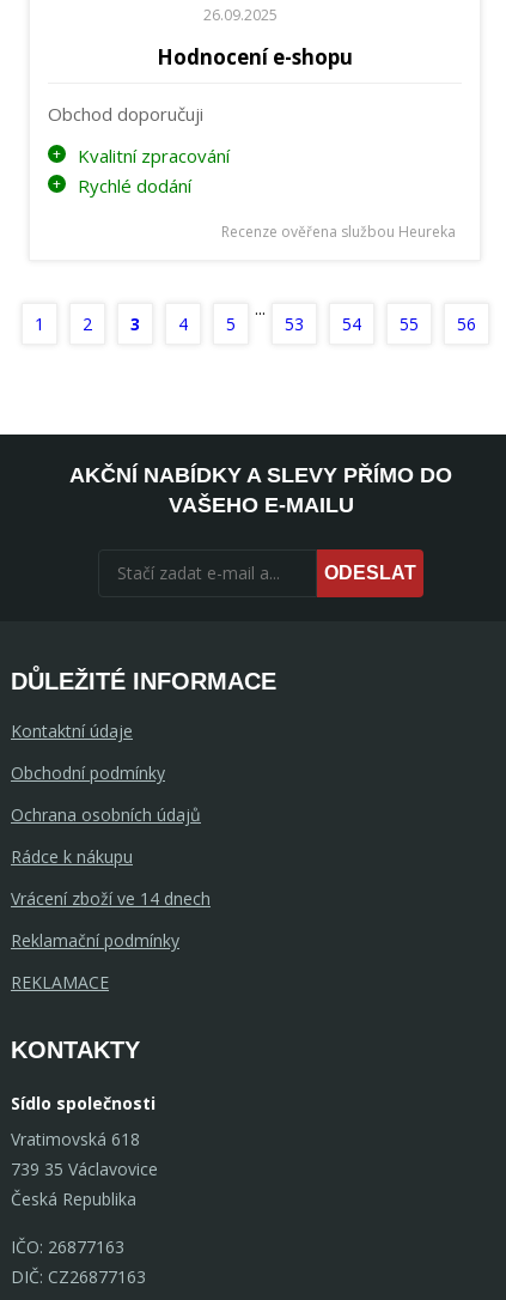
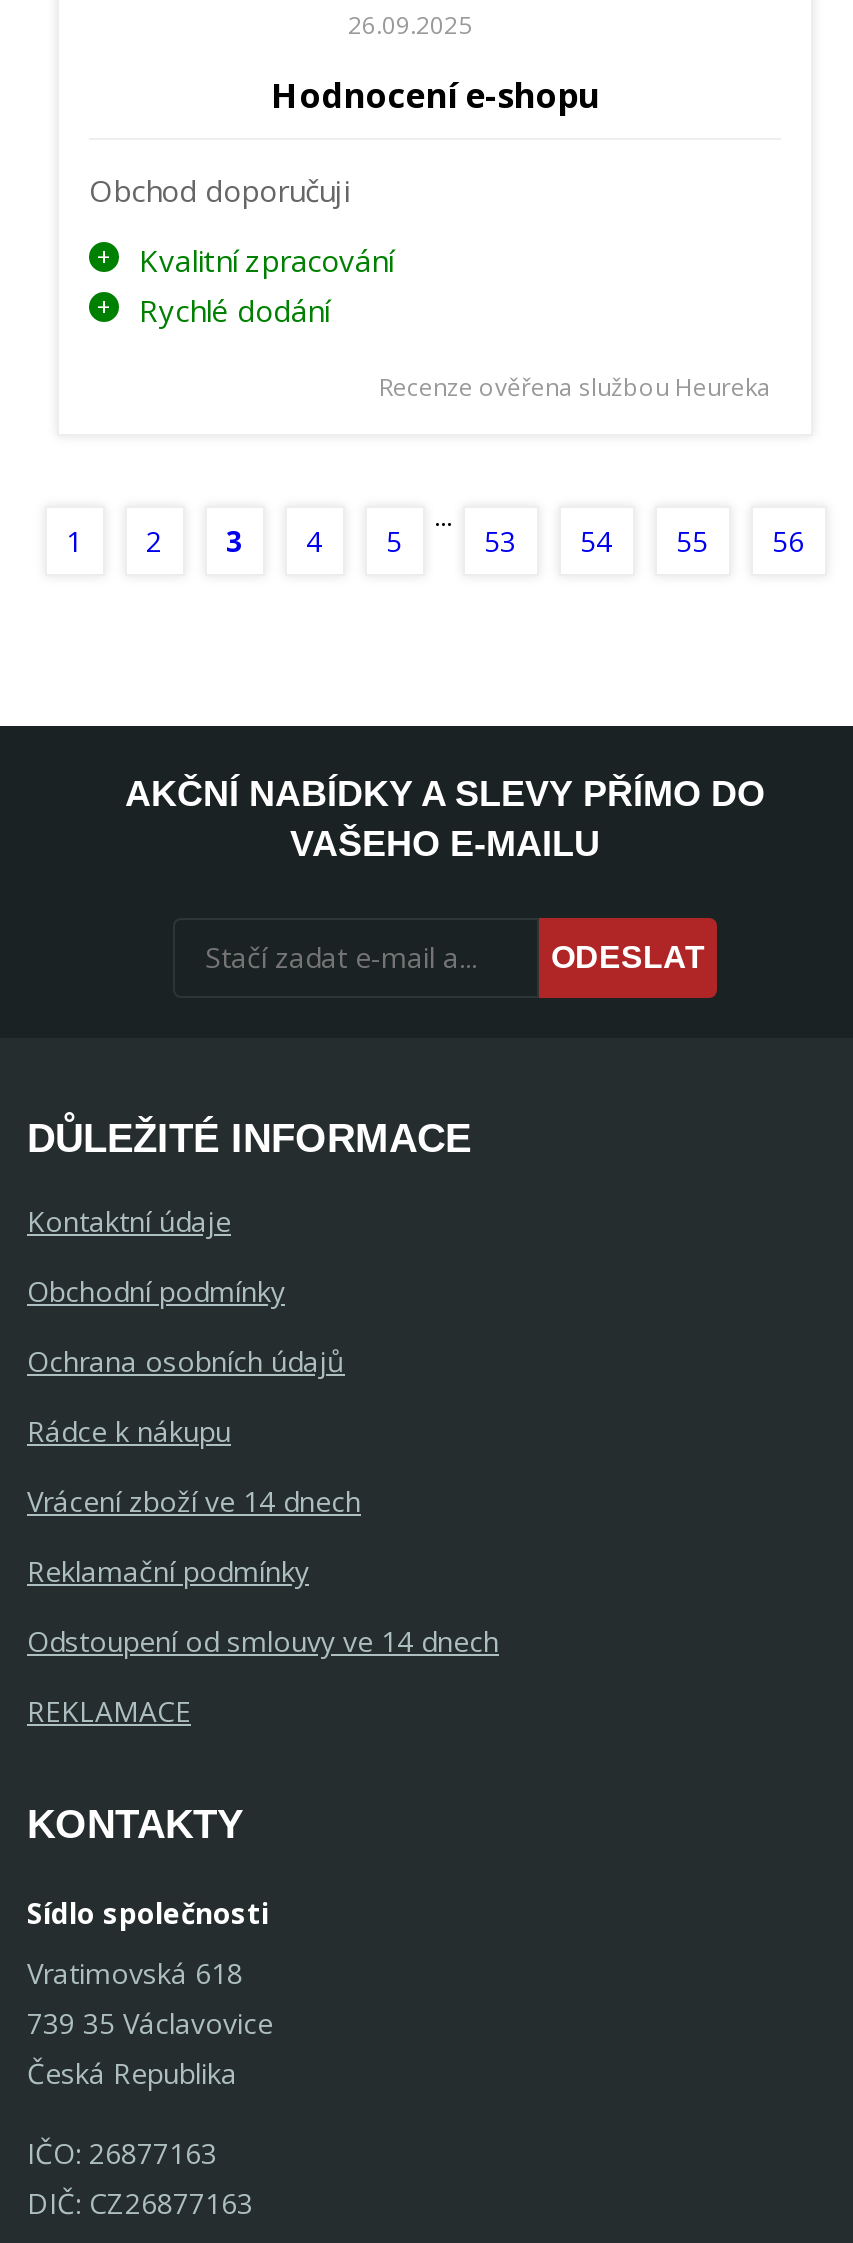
+ Odstoupení od smlouvy ve 14 dnech
